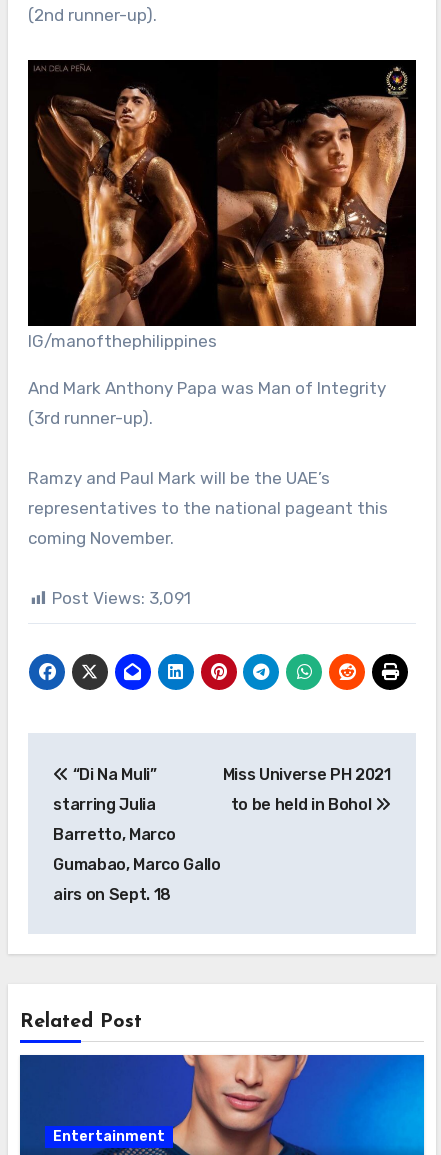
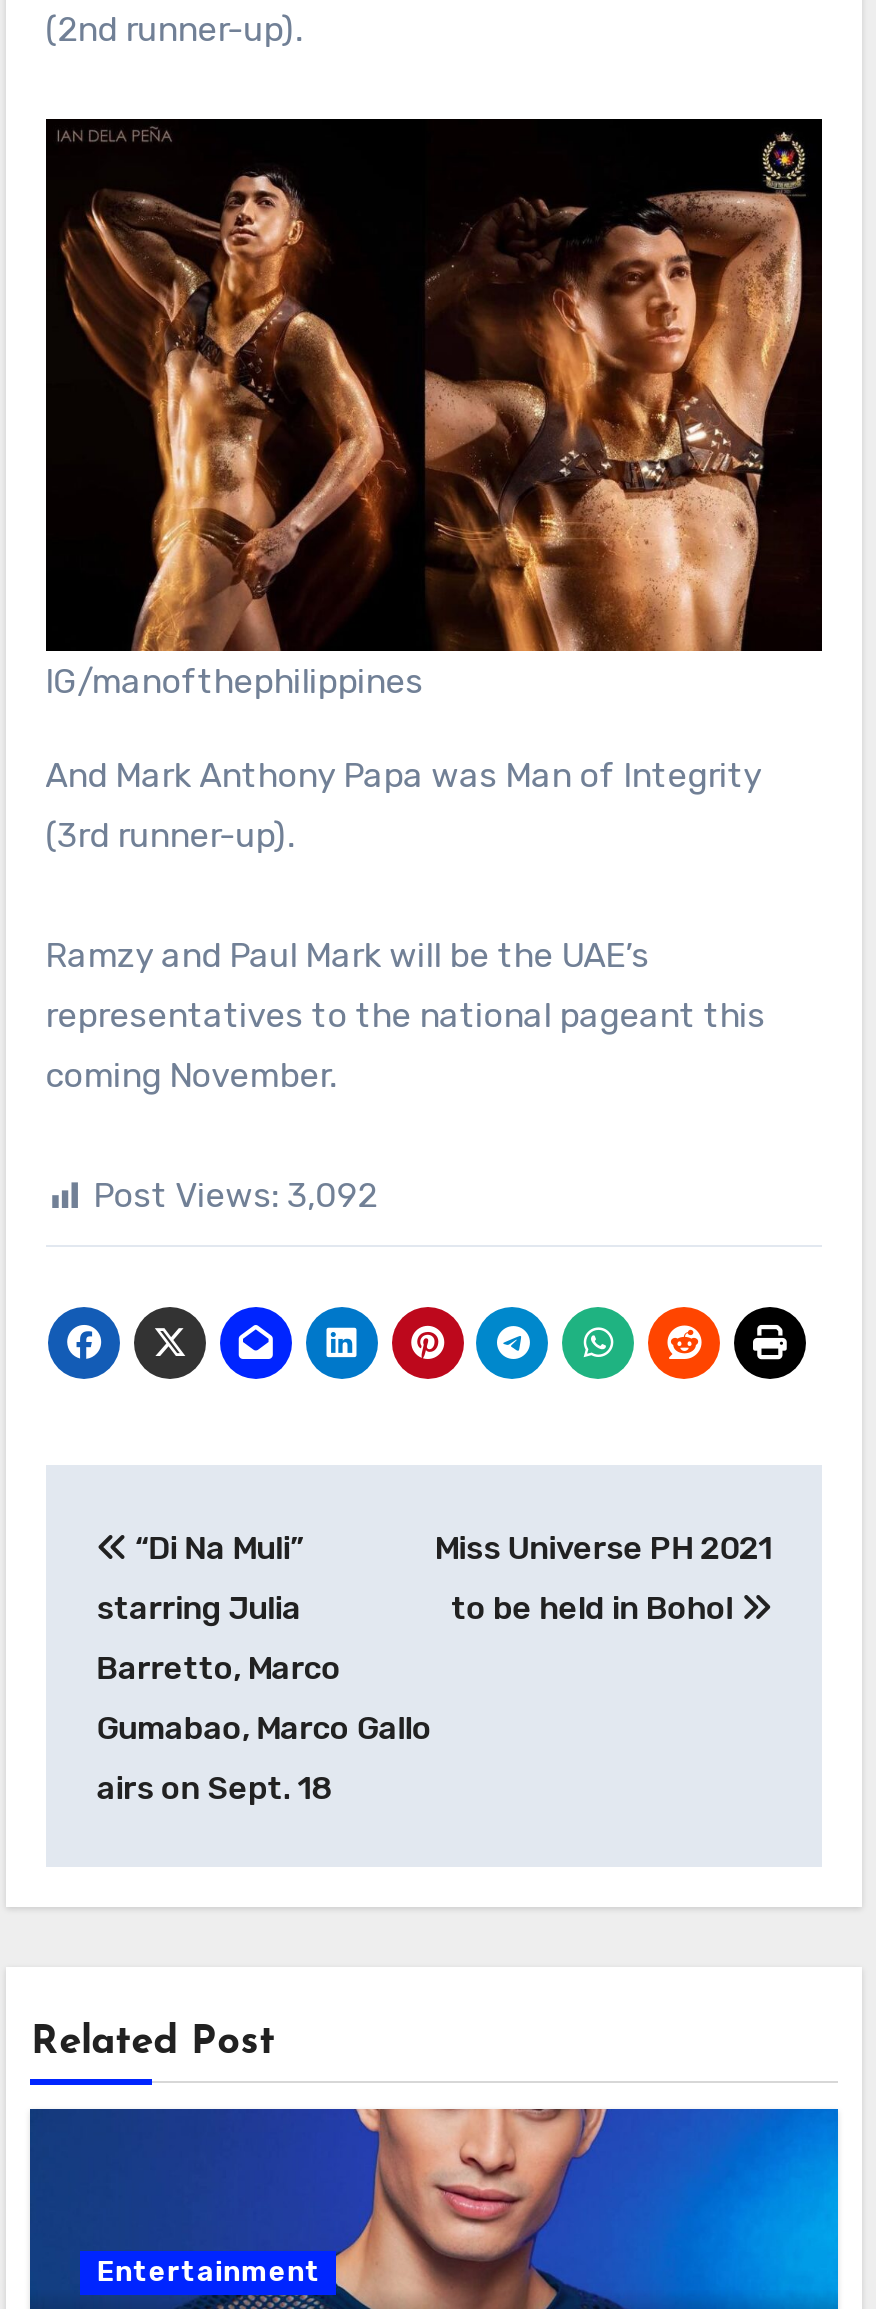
- Post Views: 3,091
+ Post Views: 3,092
